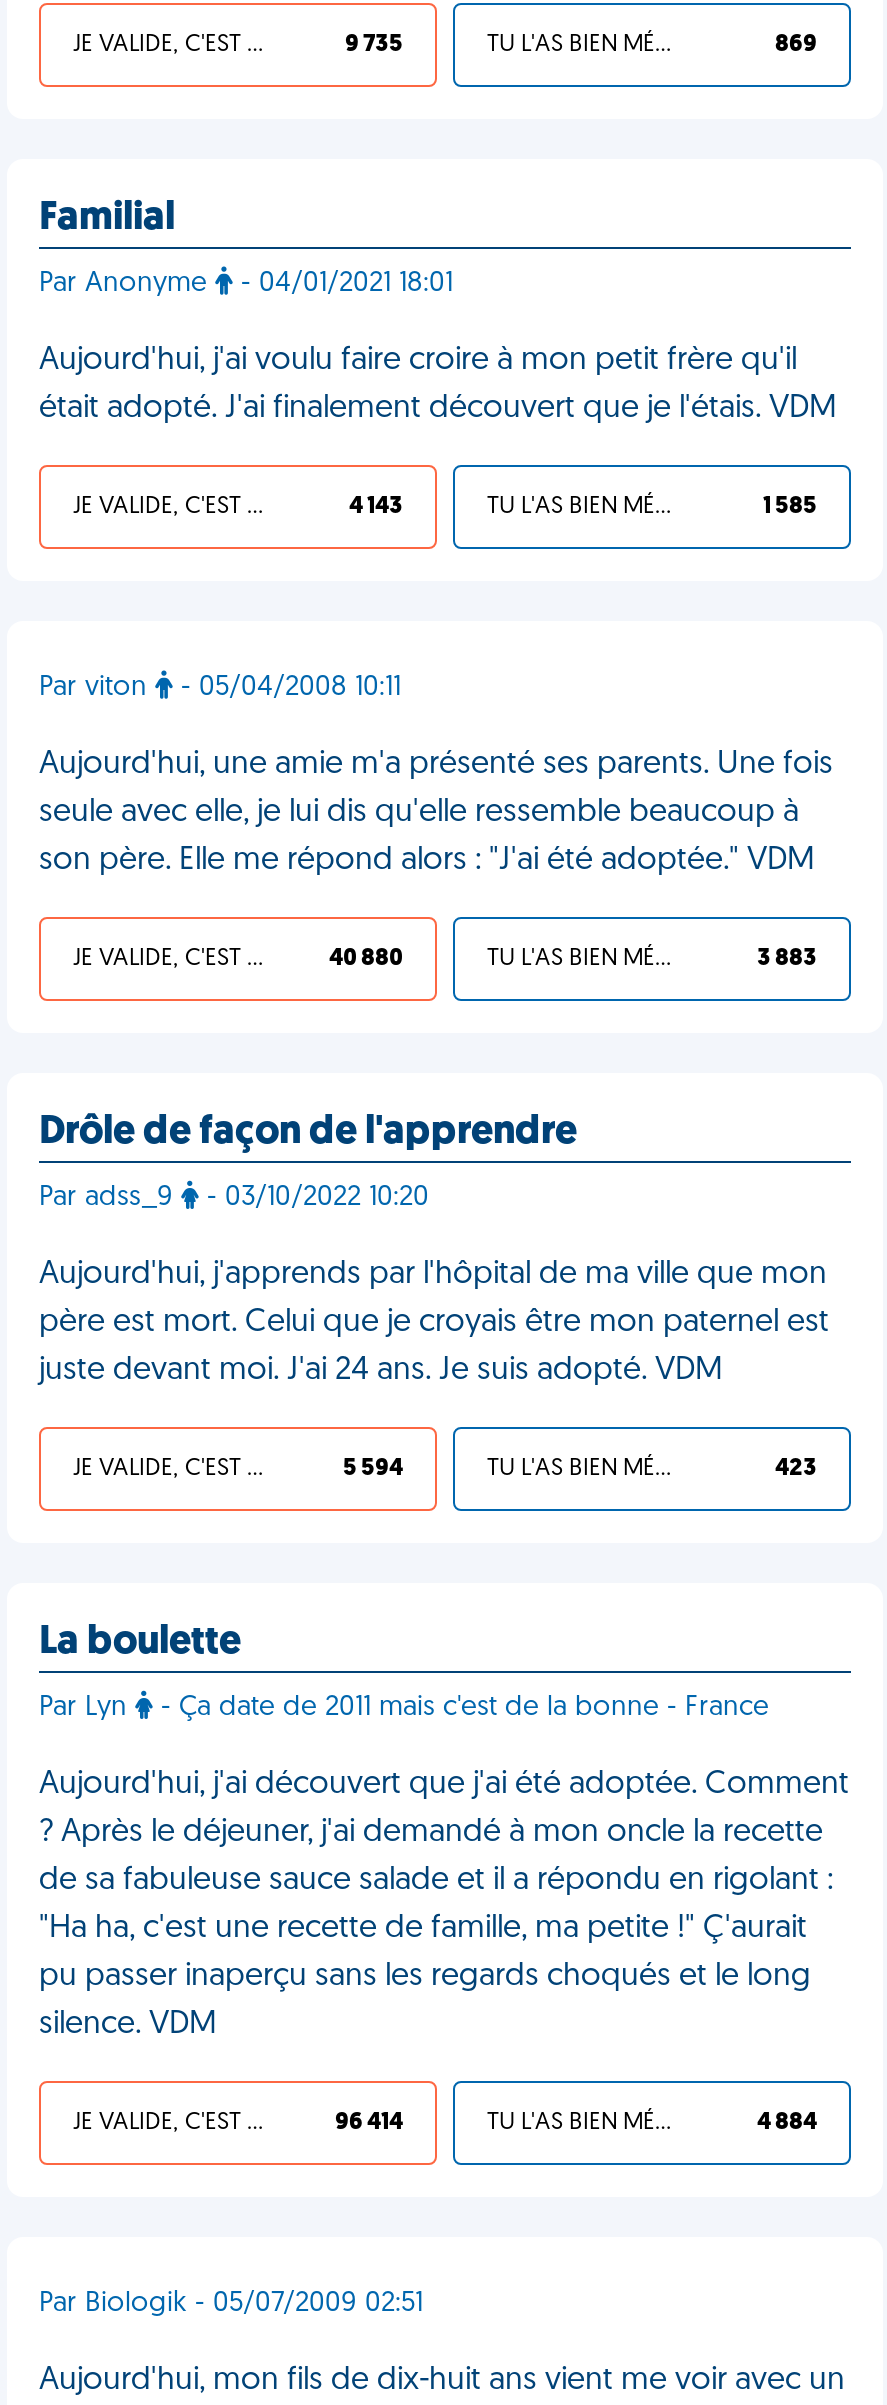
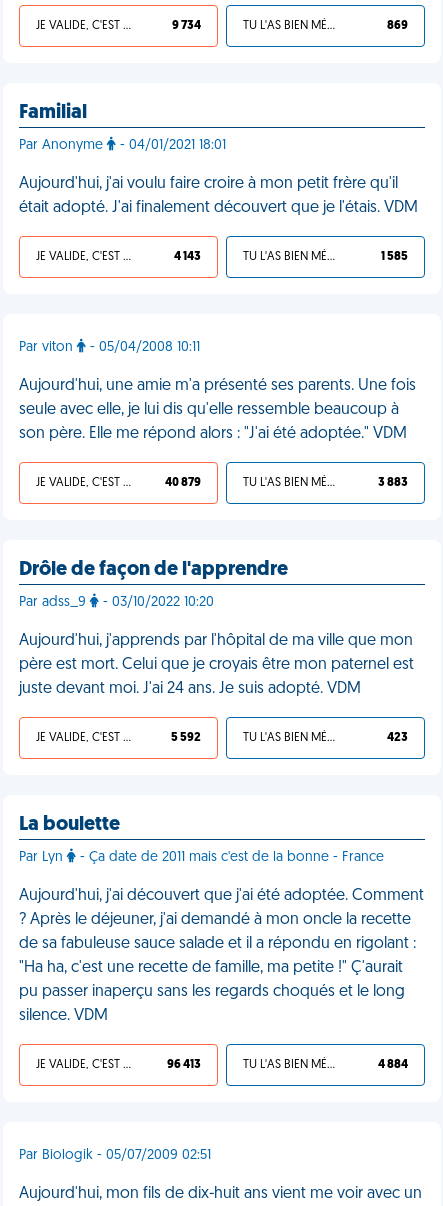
- 9 735
+ 9 734

- 40 880
+ 40 879

- 5 594
+ 5 592

- 96 414
+ 96 413
